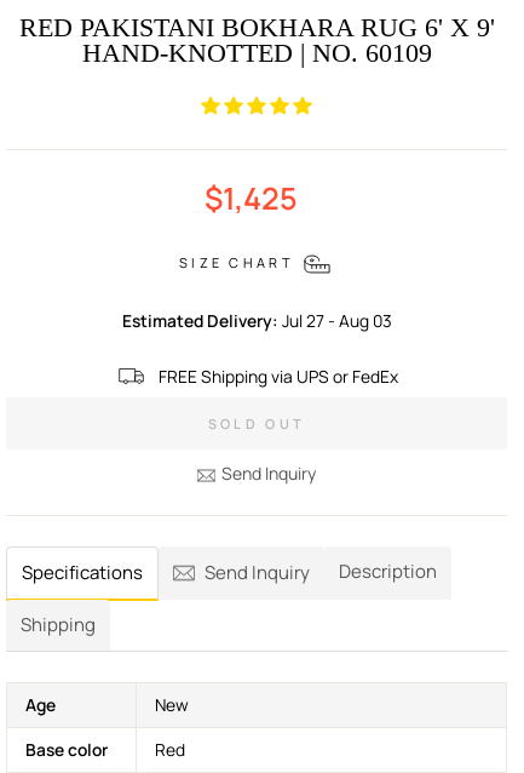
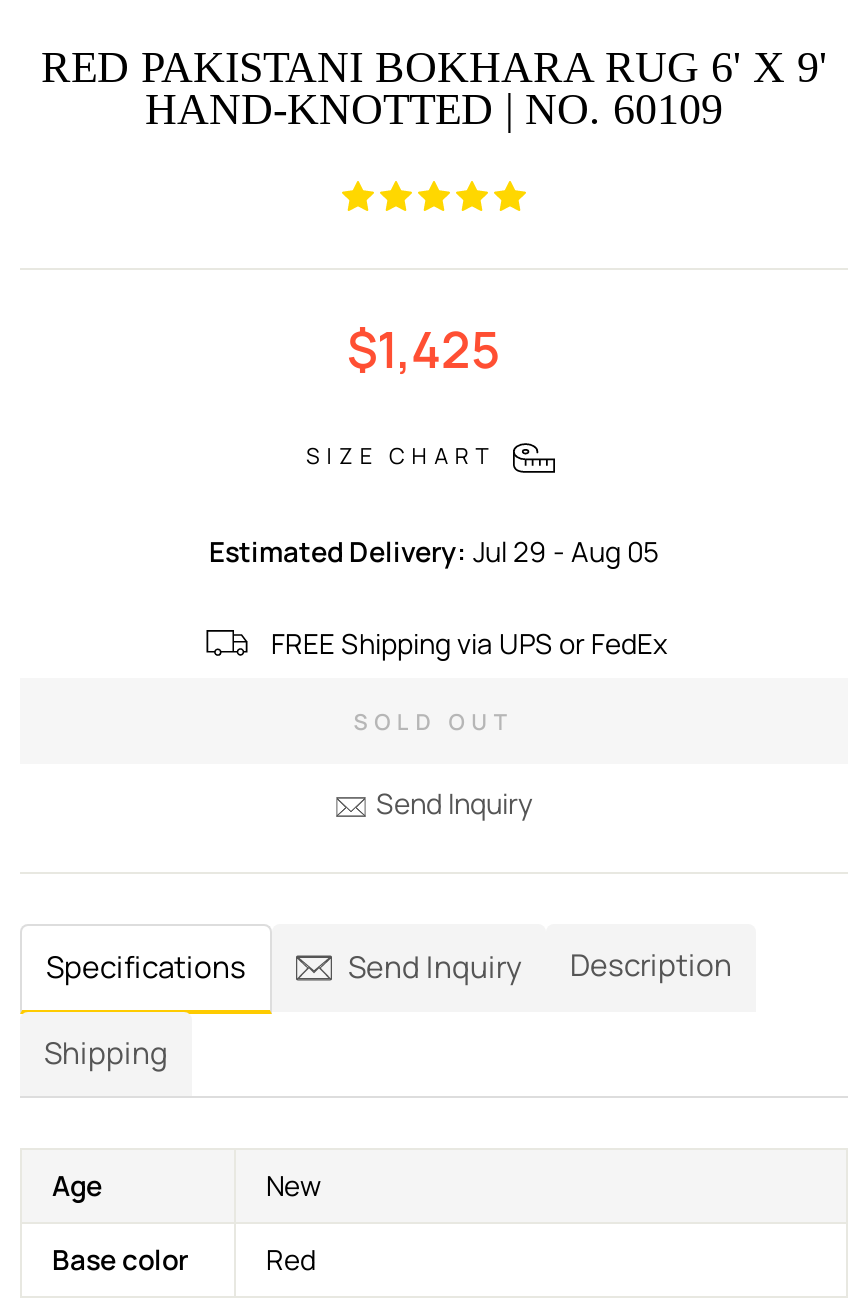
- Estimated Delivery: Jul 27 - Aug 03
+ Estimated Delivery: Jul 29 - Aug 05
